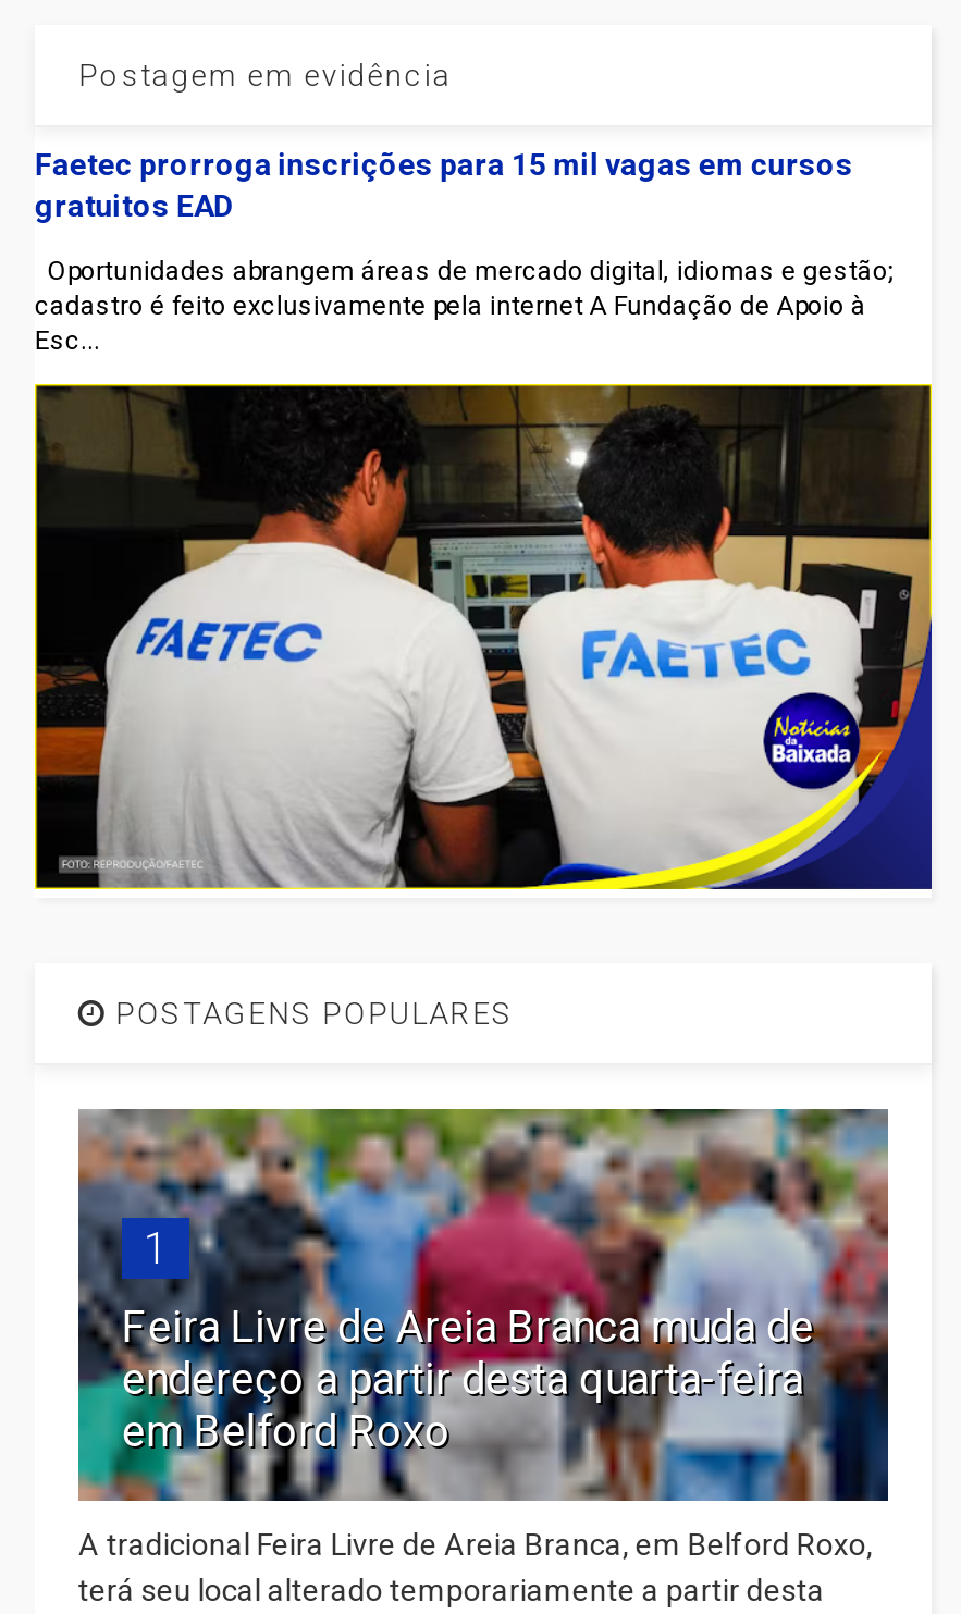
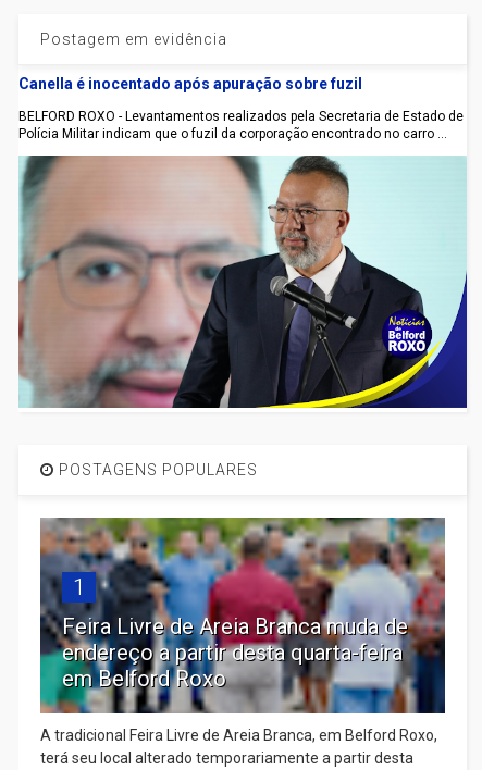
- Faetec prorroga inscrições para 15 mil vagas em cursos
- gratuitos EAD
+ Canella é inocentado após apuração sobre fuzil

- Oportunidades abrangem áreas de mercado digital, idiomas e gestão;
- cadastro é feito exclusivamente pela internet A Fundação de Apoio à
- Esc...
+ BELFORD ROXO - Levantamentos realizados pela Secretaria de Estado de
+ Polícia Militar indicam que o fuzil da corporação encontrado no carro ...

- [image]
+ [image]
